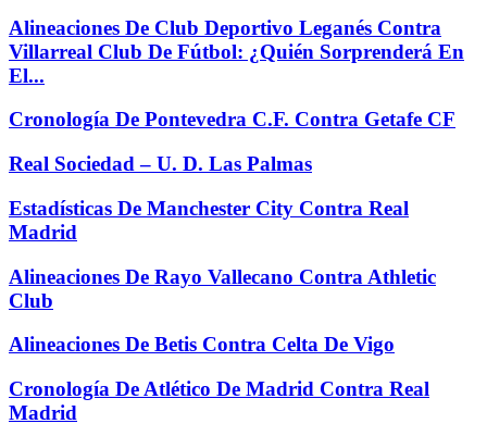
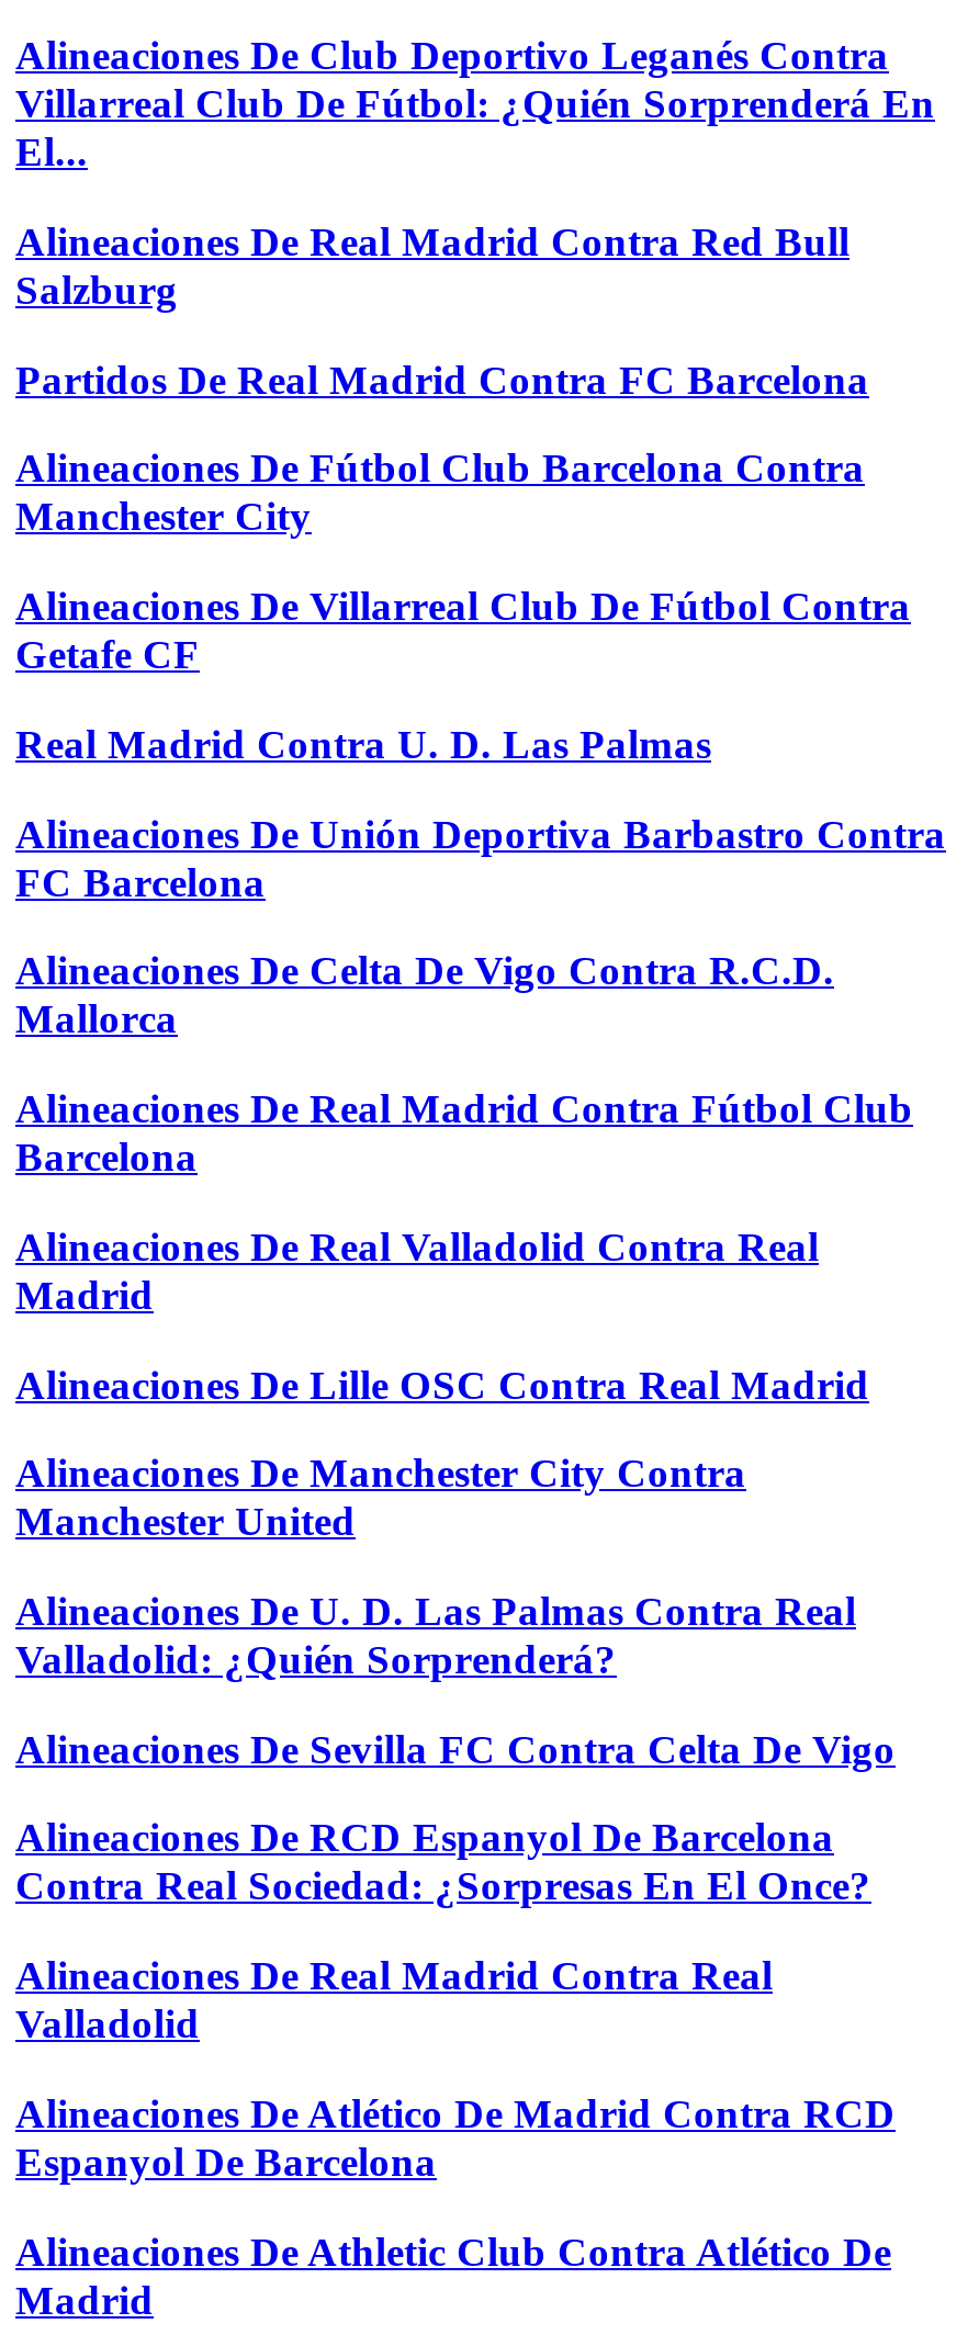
- Cronología De Pontevedra C.F. Contra Getafe CF
- Real Sociedad – U. D. Las Palmas
- Estadísticas De Manchester City Contra Real
+ Alineaciones De Real Madrid Contra Red Bull
+ Salzburg
+ Partidos De Real Madrid Contra FC Barcelona
+ Alineaciones De Fútbol Club Barcelona Contra
+ Manchester City
+ Alineaciones De Villarreal Club De Fútbol Contra
+ Getafe CF
+ Real Madrid Contra U. D. Las Palmas
+ Alineaciones De Unión Deportiva Barbastro Contra
+ FC Barcelona
+ Alineaciones De Celta De Vigo Contra R.C.D.
+ Mallorca
+ Alineaciones De Real Madrid Contra Fútbol Club
+ Barcelona
+ Alineaciones De Real Valladolid Contra Real

- Alineaciones De Rayo Vallecano Contra Athletic
- Club
- Alineaciones De Betis Contra Celta De Vigo
- Cronología De Atlético De Madrid Contra Real
+ Alineaciones De Lille OSC Contra Real Madrid
+ Alineaciones De Manchester City Contra
+ Manchester United
+ Alineaciones De U. D. Las Palmas Contra Real
+ Valladolid: ¿Quién Sorprenderá?
+ Alineaciones De Sevilla FC Contra Celta De Vigo
+ Alineaciones De RCD Espanyol De Barcelona
+ Contra Real Sociedad: ¿Sorpresas En El Once?
+ Alineaciones De Real Madrid Contra Real
+ Valladolid
+ Alineaciones De Atlético De Madrid Contra RCD
+ Espanyol De Barcelona
+ Alineaciones De Athletic Club Contra Atlético De
